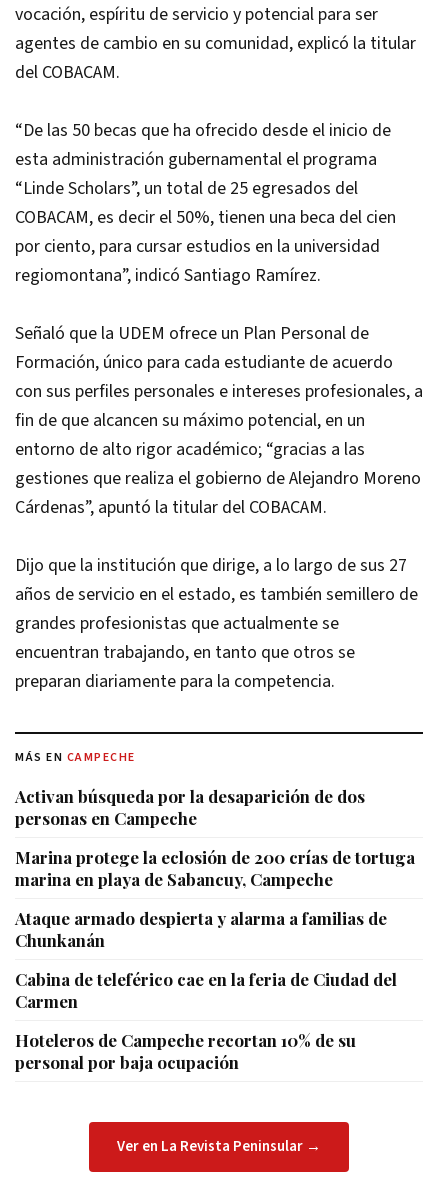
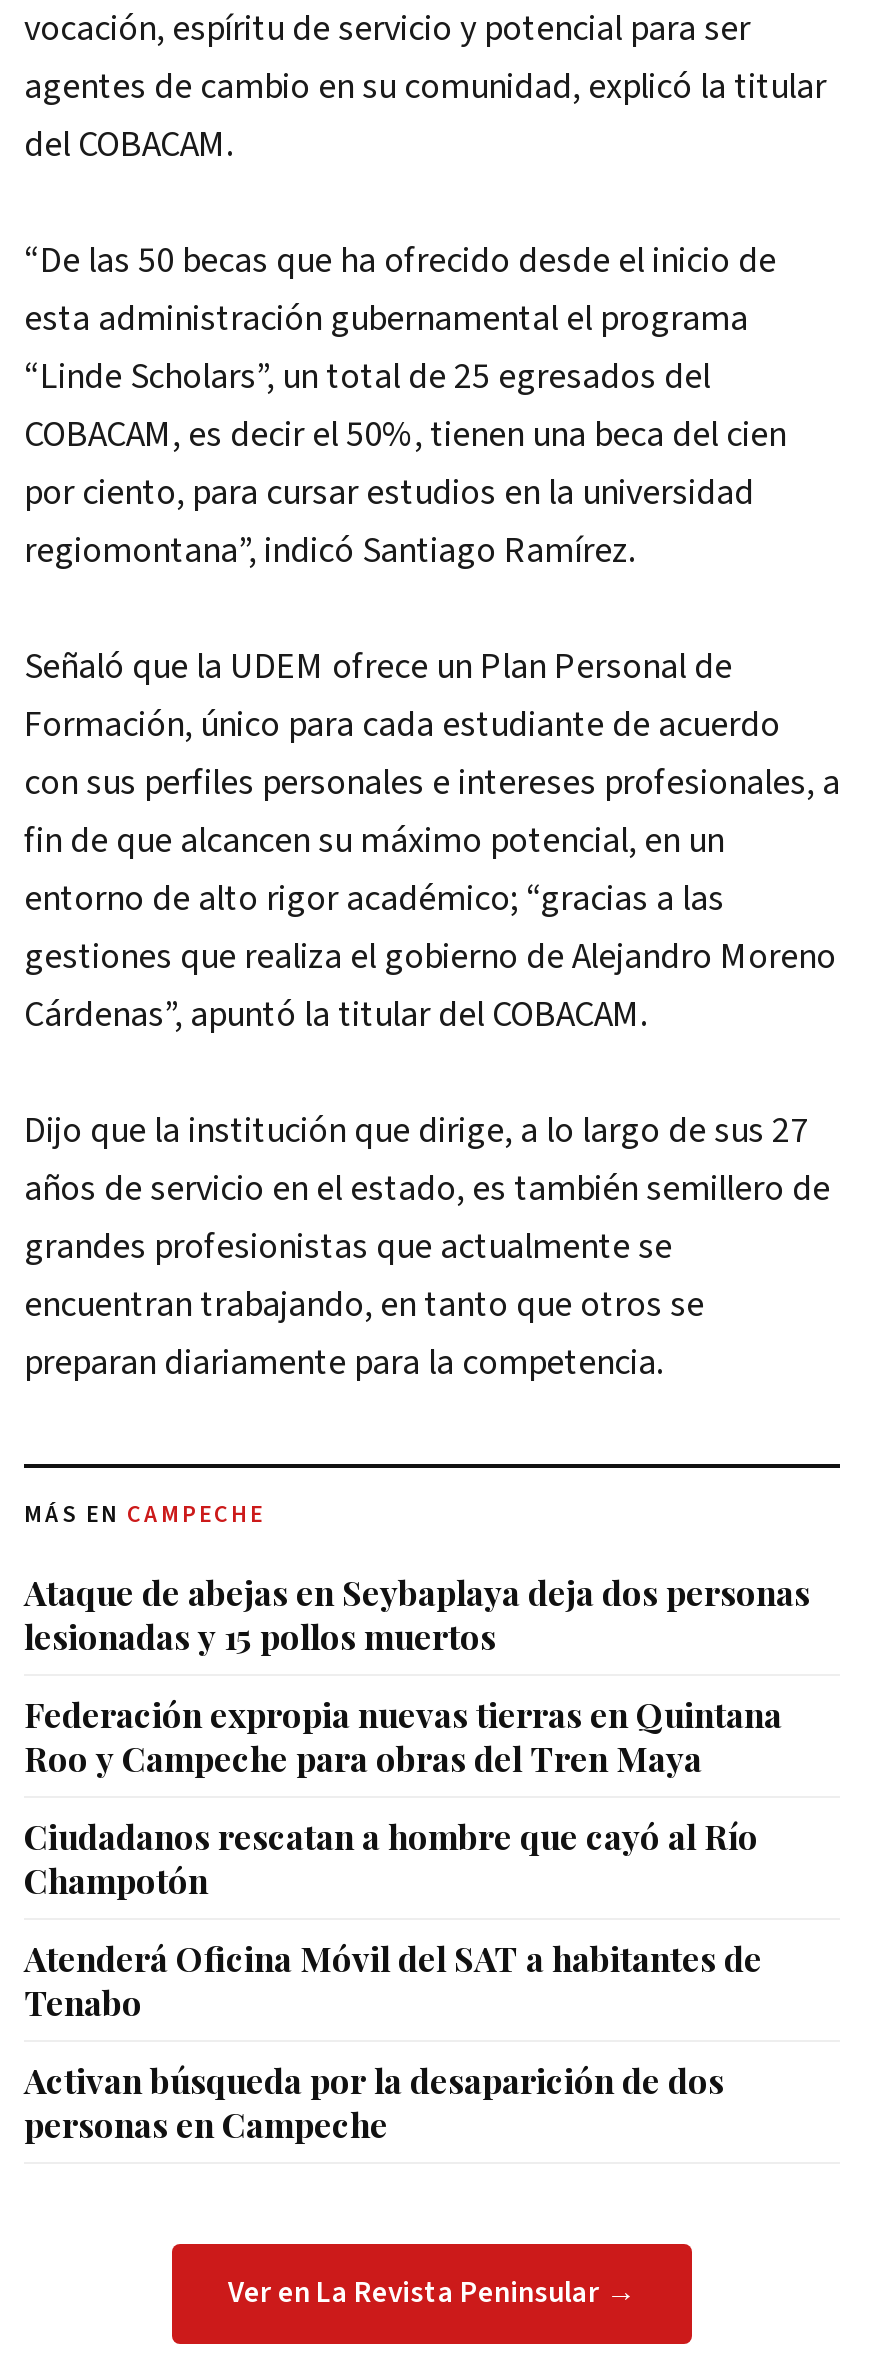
+ Ataque de abejas en Seybaplaya deja dos personas
+ lesionadas y 15 pollos muertos
+ Federación expropia nuevas tierras en Quintana
+ Roo y Campeche para obras del Tren Maya
+ Ciudadanos rescatan a hombre que cayó al Río
+ Champotón
+ Atenderá Oficina Móvil del SAT a habitantes de
+ Tenabo

moved down: Activan búsqueda por la desaparición de dos | personas en Campeche

- Marina protege la eclosión de 200 crías de tortuga
- marina en playa de Sabancuy, Campeche
- Ataque armado despierta y alarma a familias de
- Chunkanán
- Cabina de teleférico cae en la feria de Ciudad del
- Carmen
- Hoteleros de Campeche recortan 10% de su
- personal por baja ocupación
